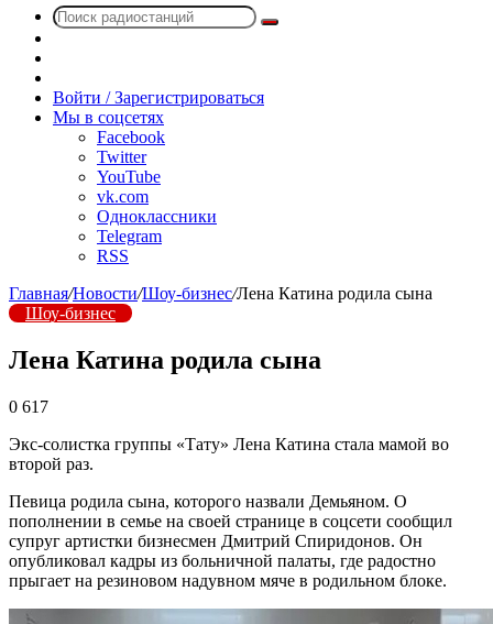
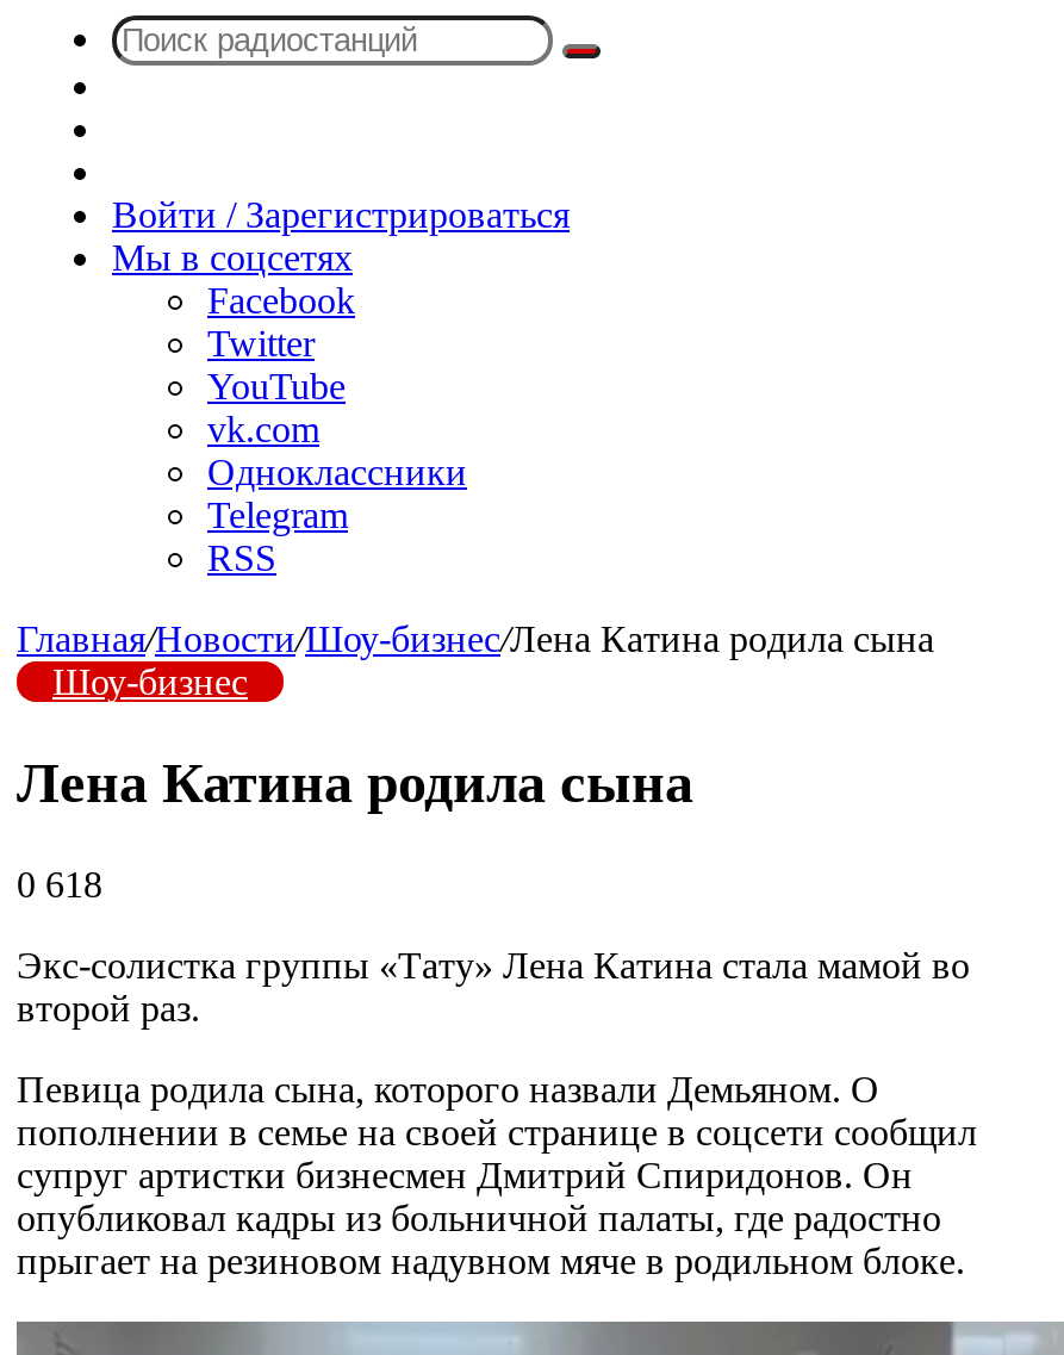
- 0 617
+ 0 618
